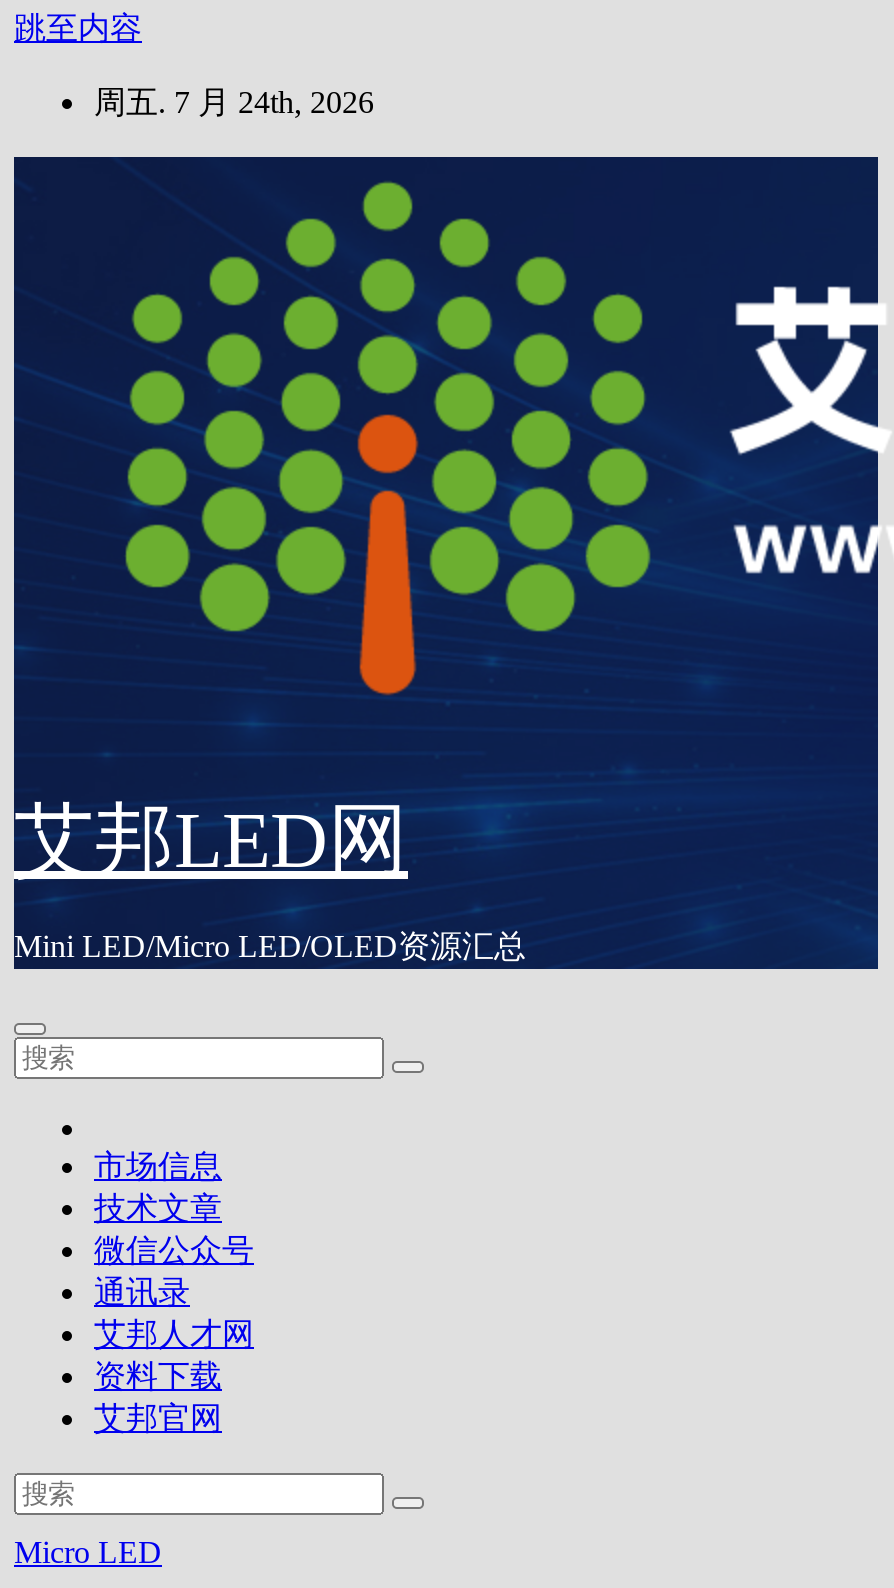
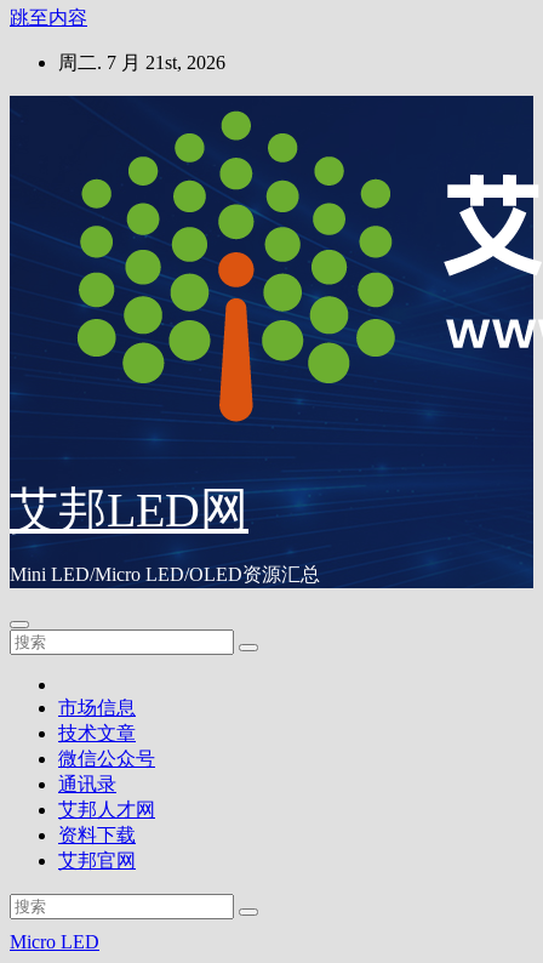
- 周五. 7 月 24th, 2026
+ 周二. 7 月 21st, 2026
